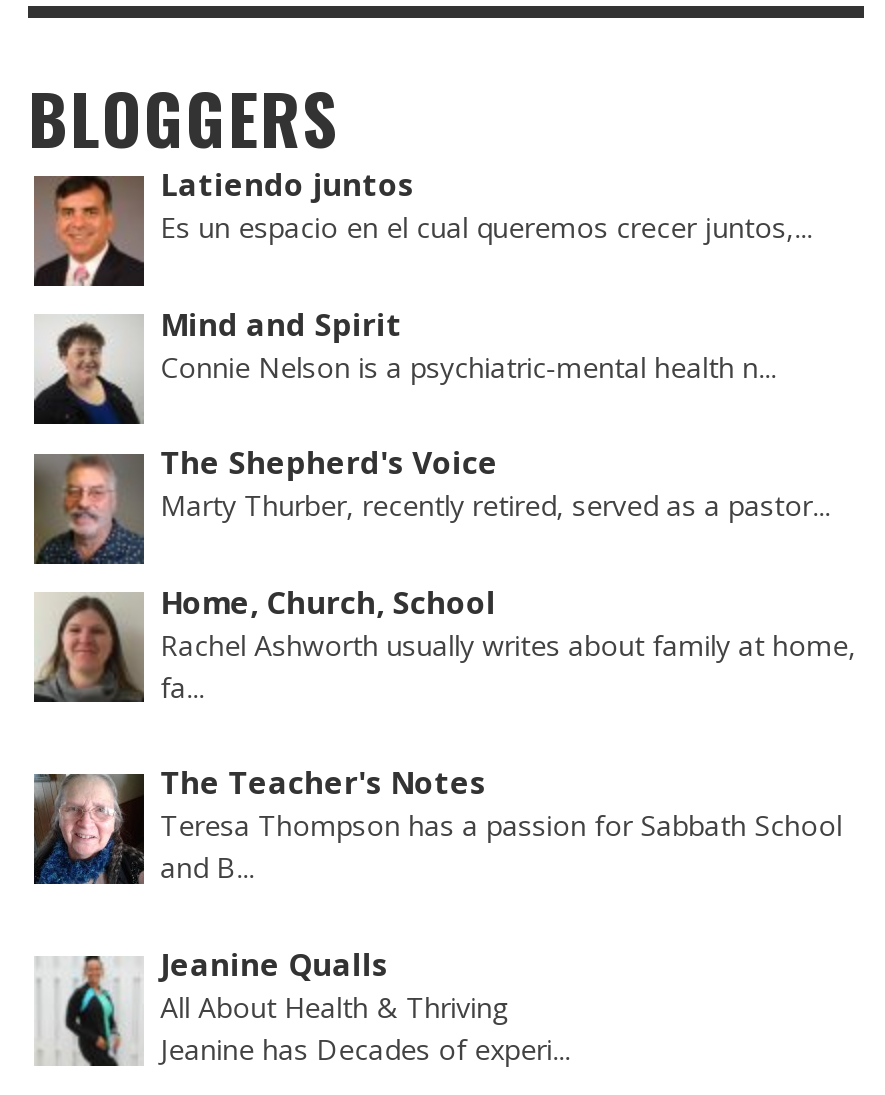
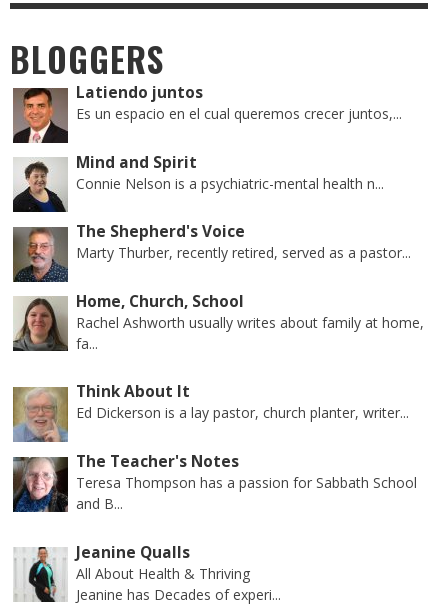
+ [image]
+ Think About It
+ Ed Dickerson is a lay pastor, church planter, writer...
